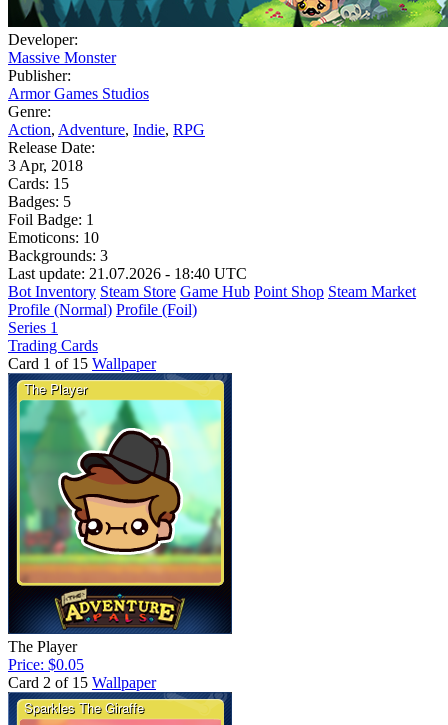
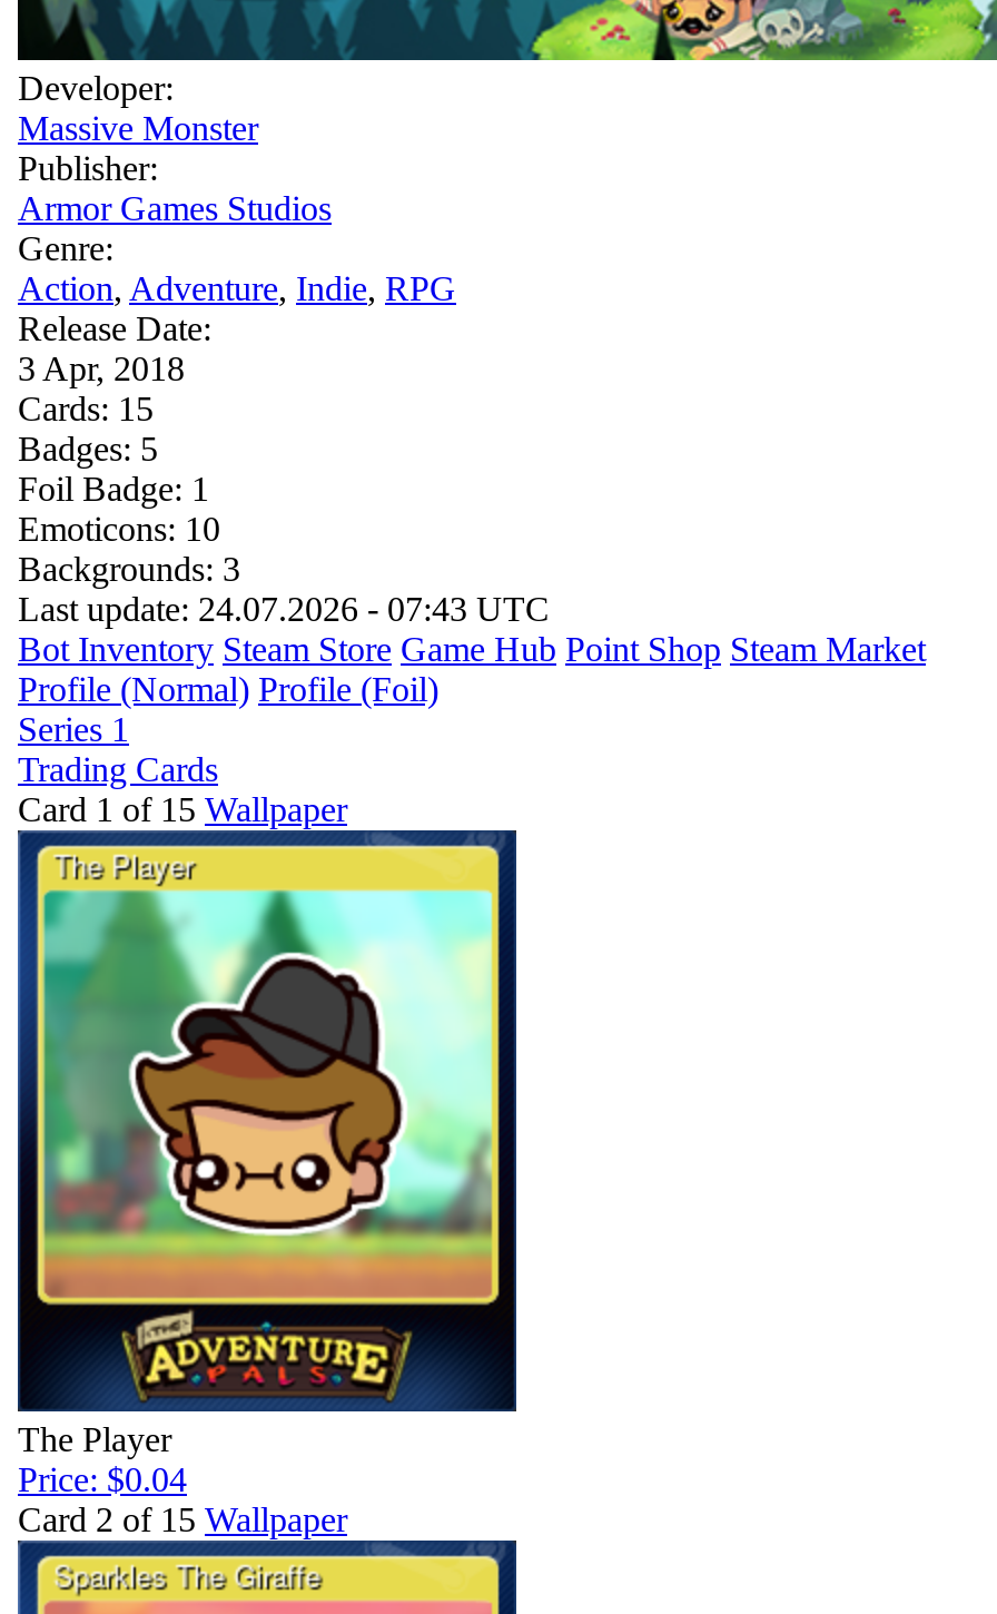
- Last update: 21.07.2026 - 18:40 UTC
+ Last update: 24.07.2026 - 07:43 UTC

- Price: $0.05
+ Price: $0.04
